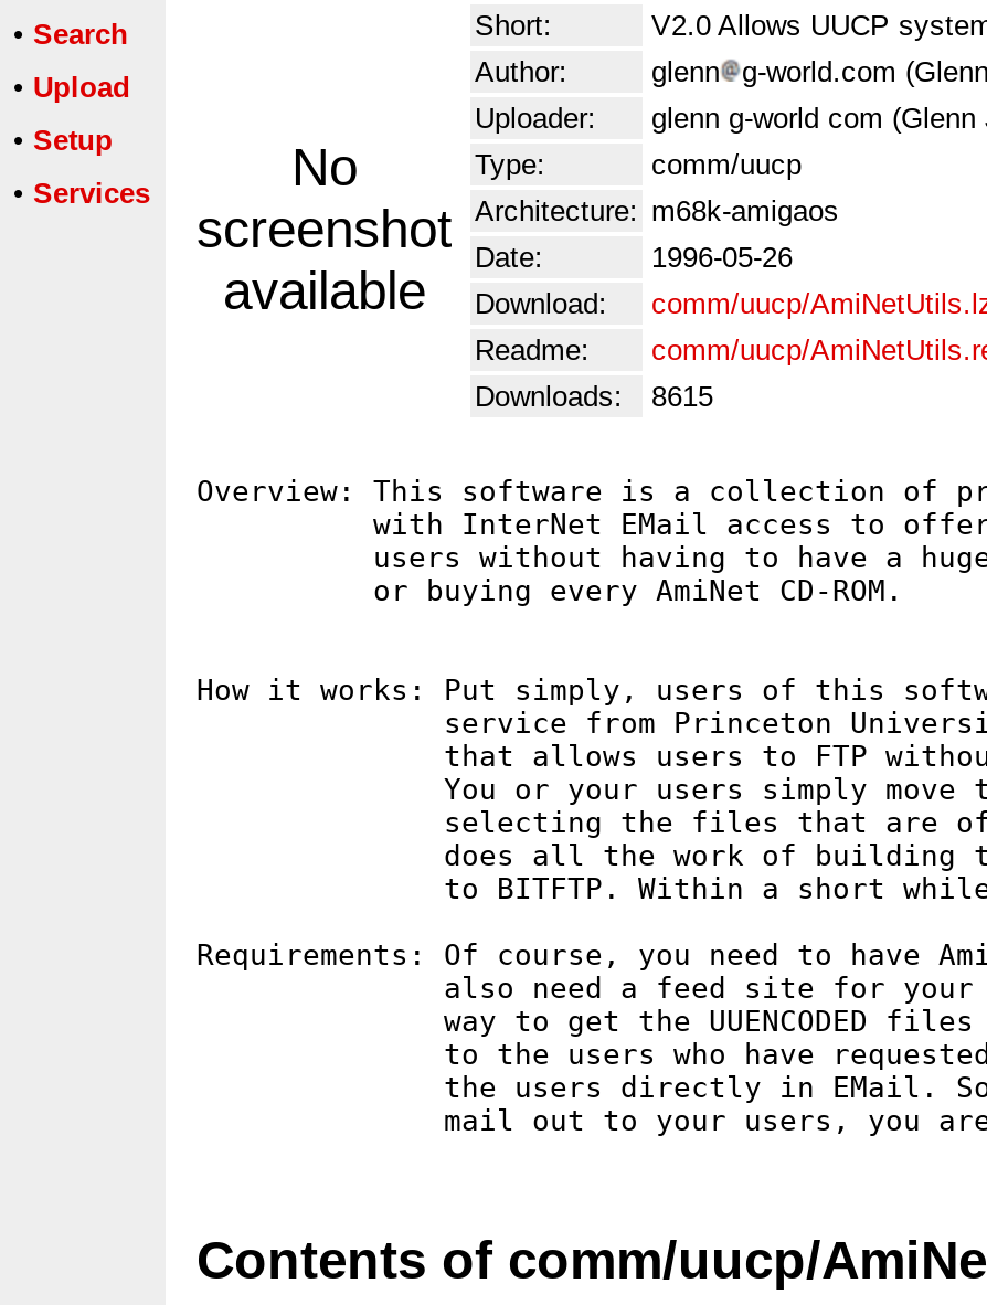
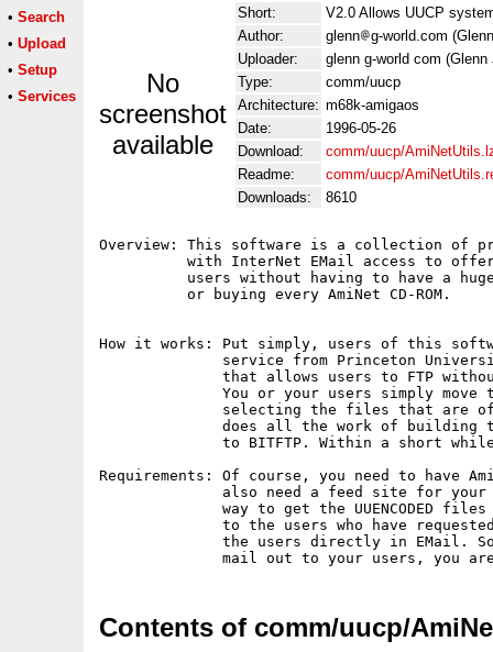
- Downloads: 8615
+ Downloads: 8610
